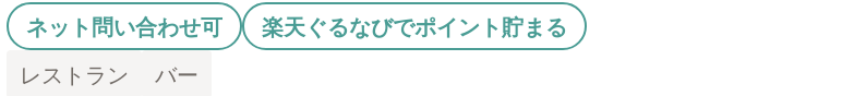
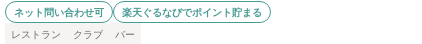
+ クラブ
